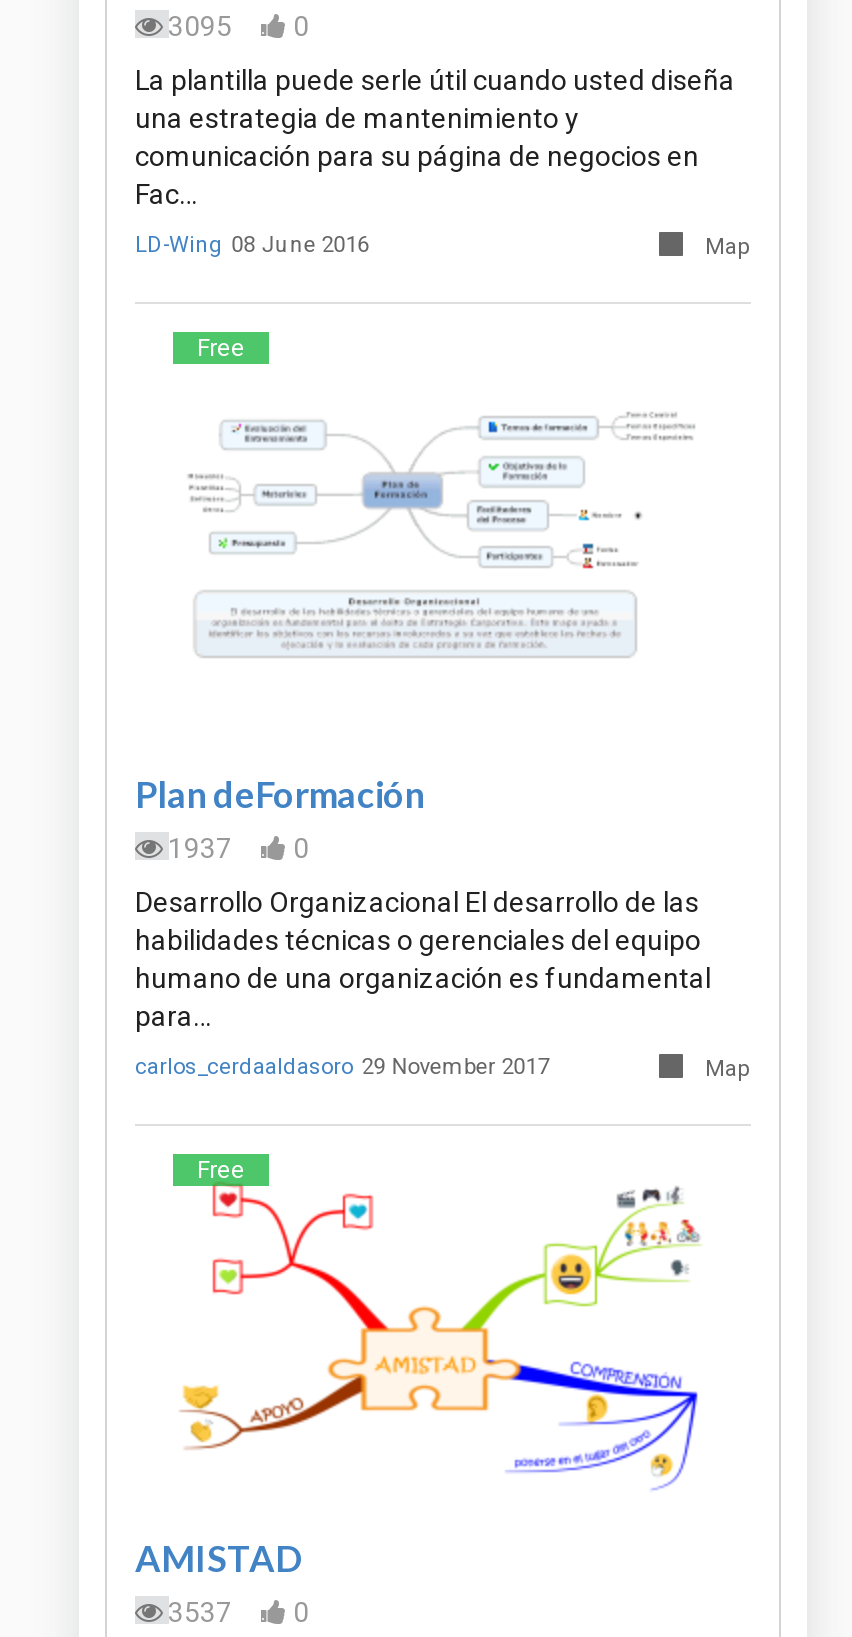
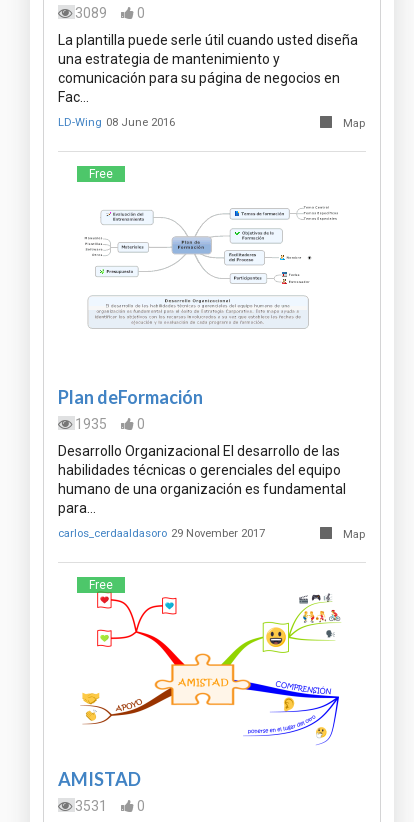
- 3095 0
+ 3089 0

- 1937 0
+ 1935 0

- 3537 0
+ 3531 0
